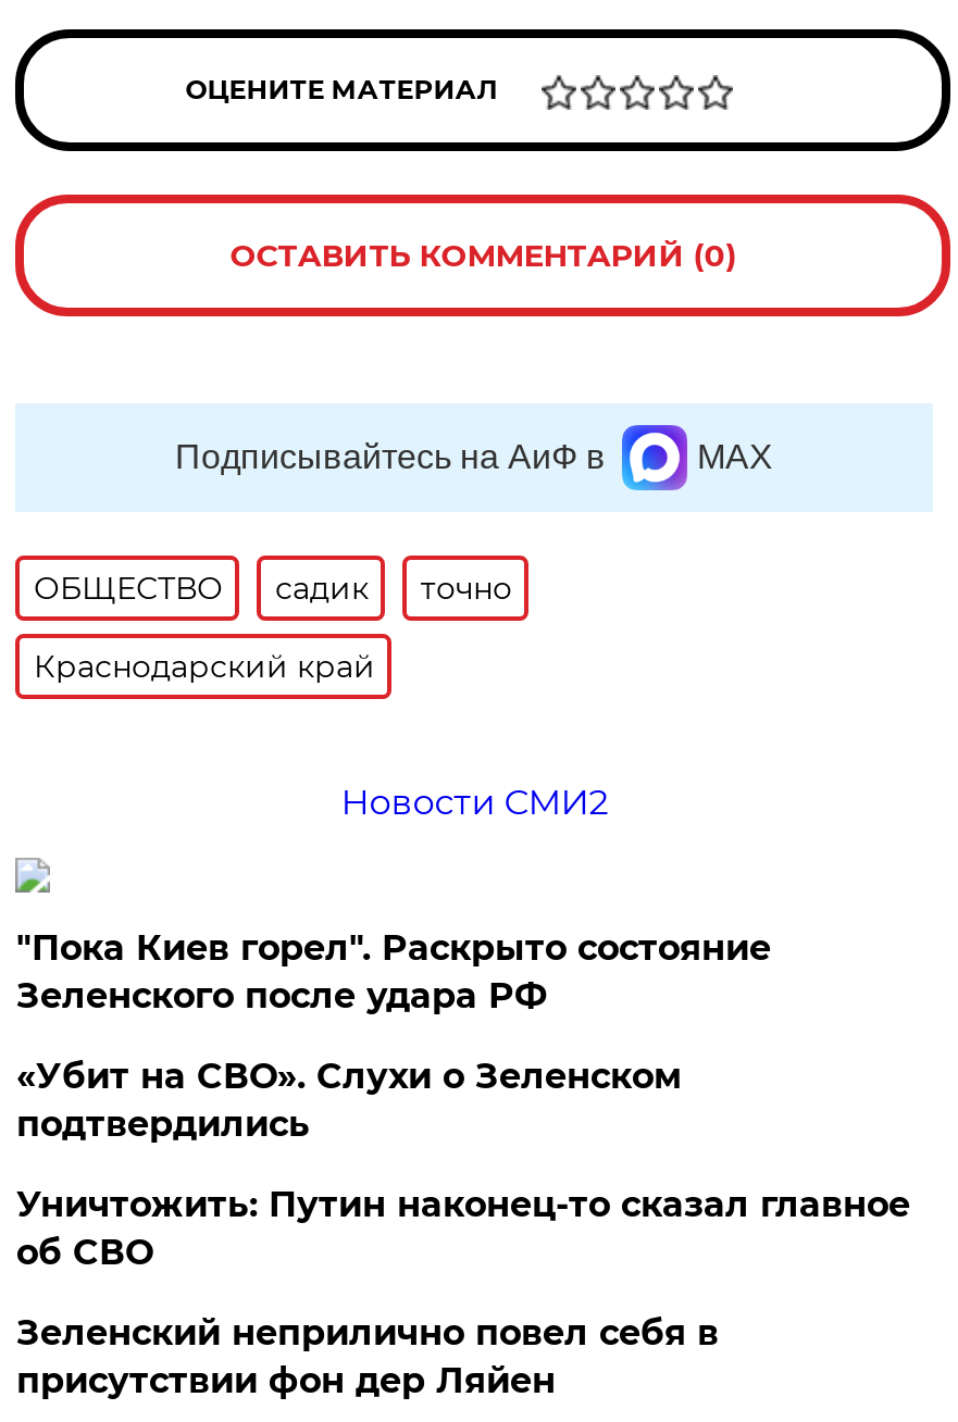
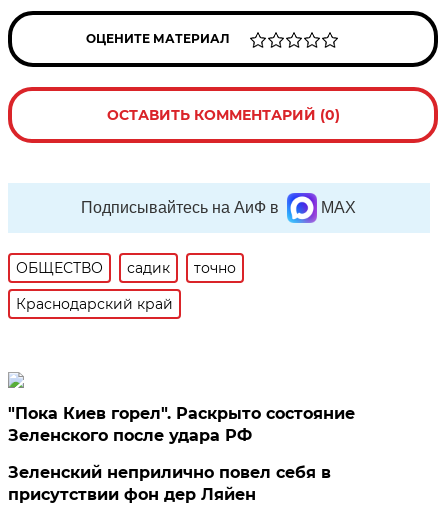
- Новости СМИ2

- «Убит на СВО». Слухи о Зеленском
- подтвердились
- Уничтожить: Путин наконец-то сказал главное
- об СВО
